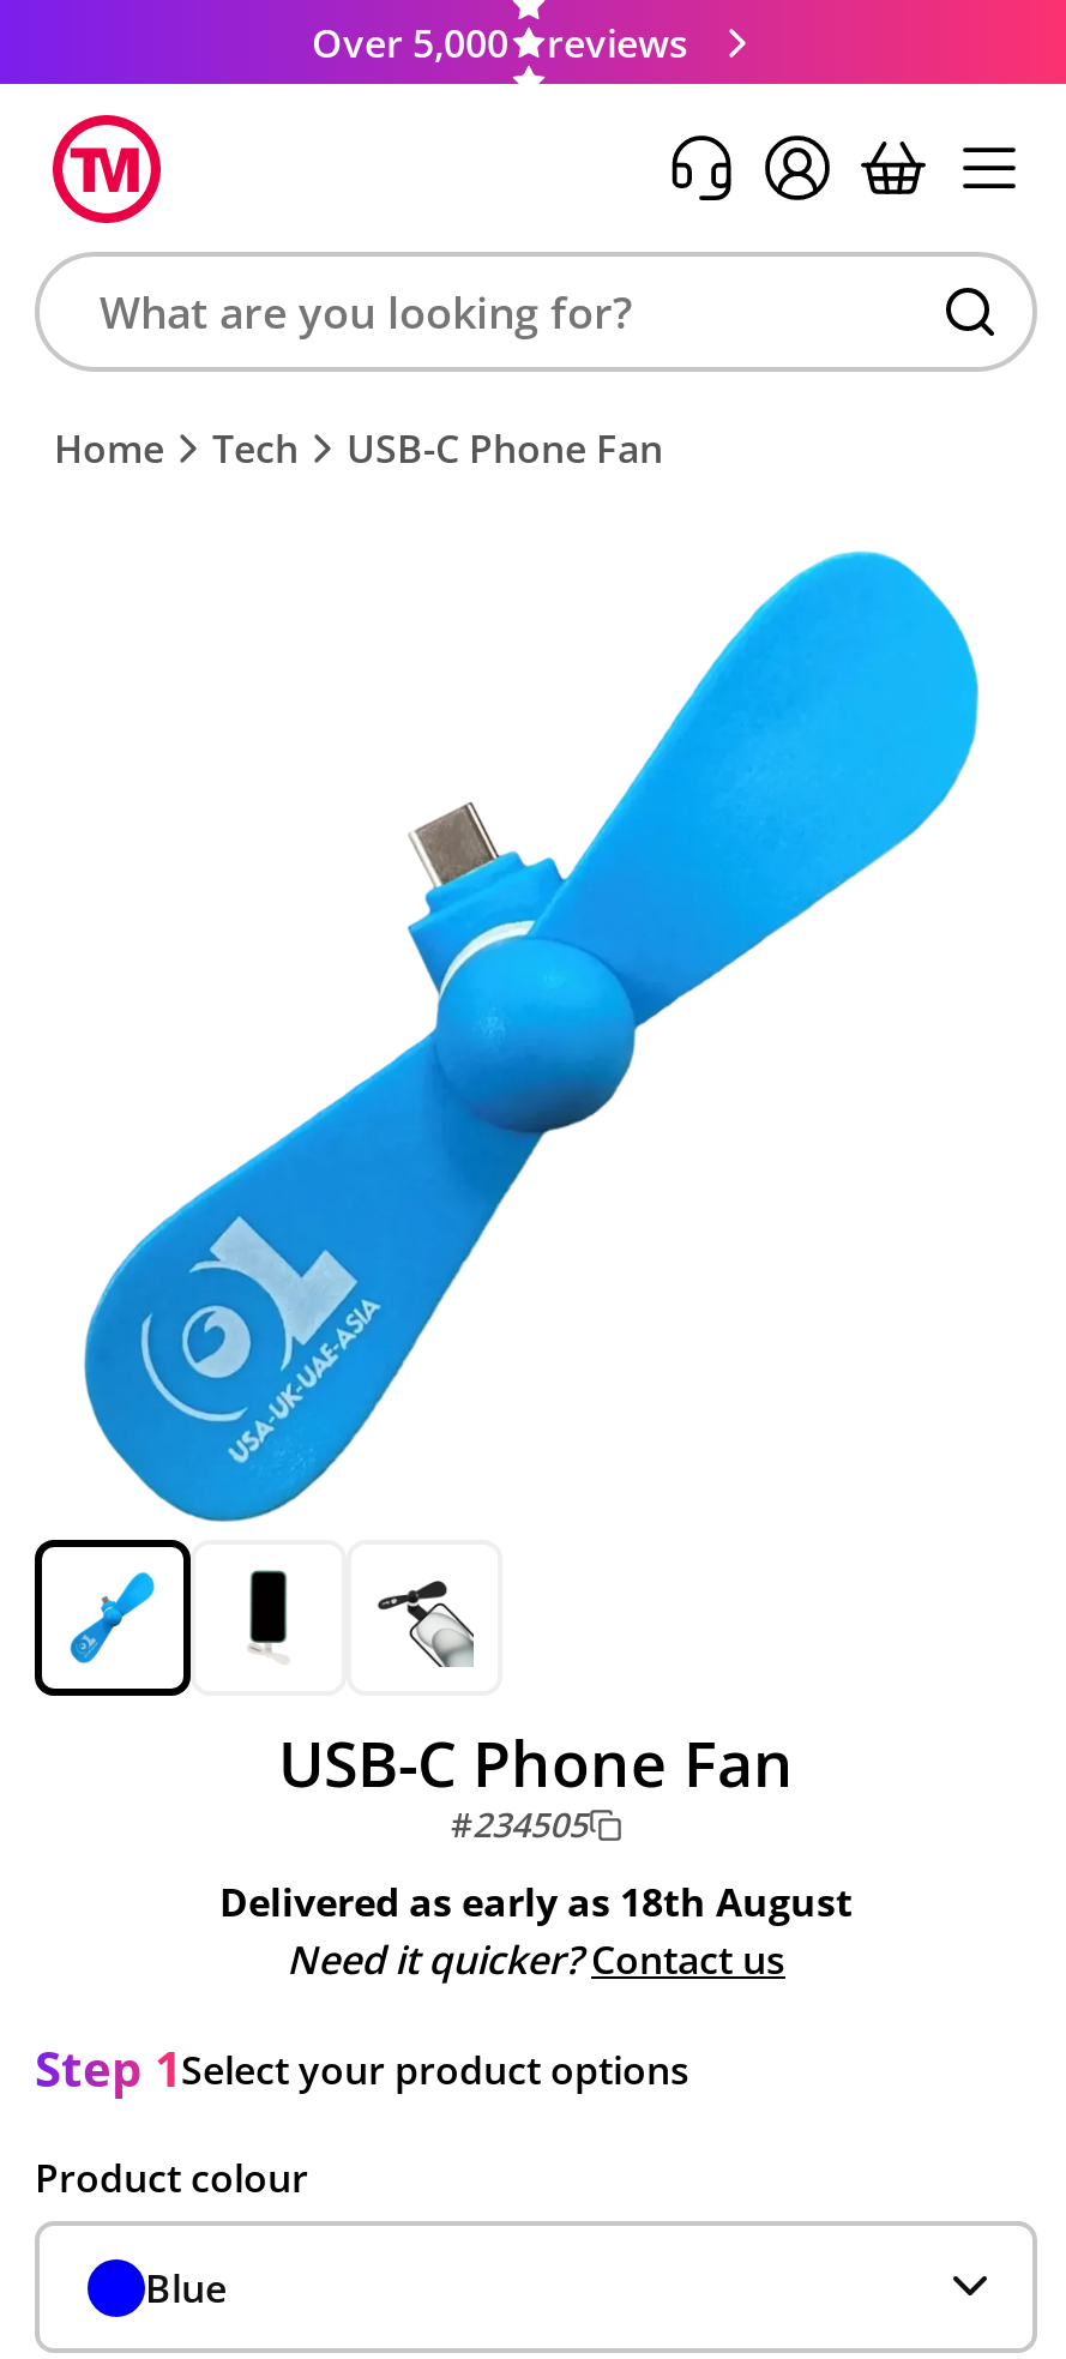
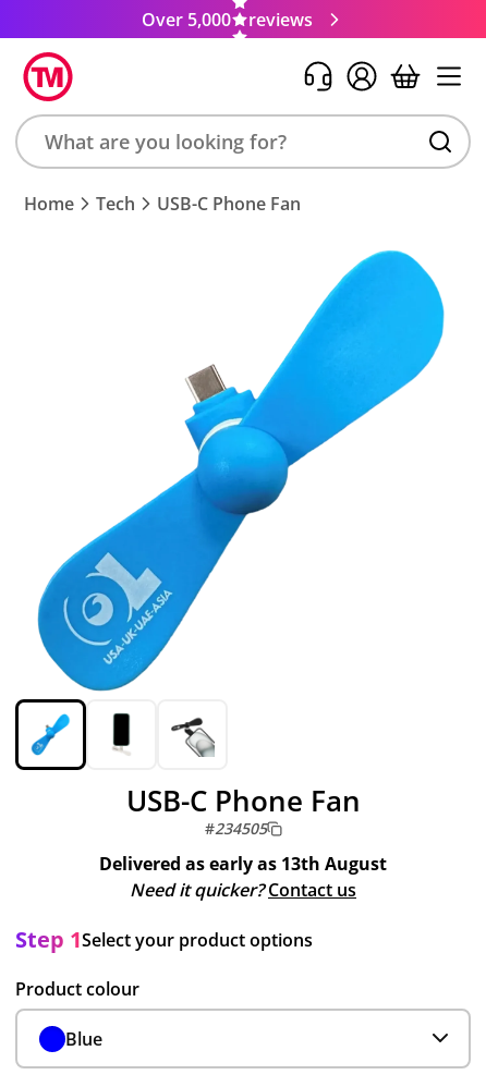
- Delivered as early as 18th August
+ Delivered as early as 13th August
